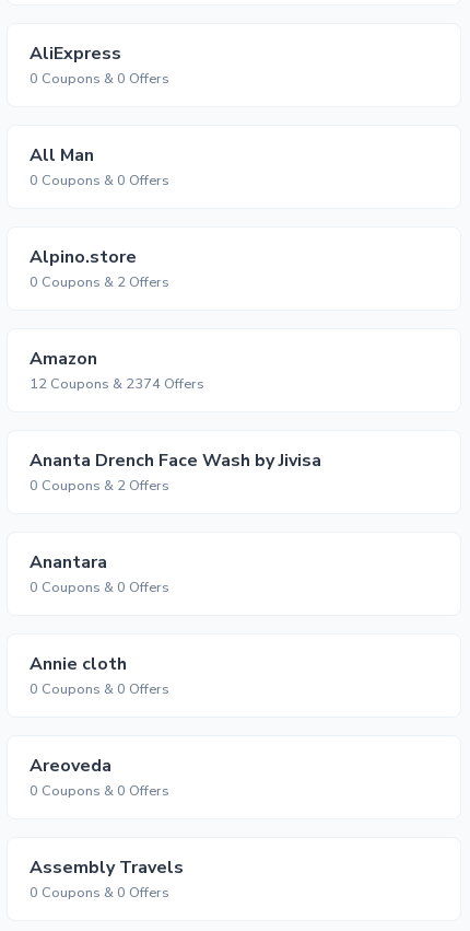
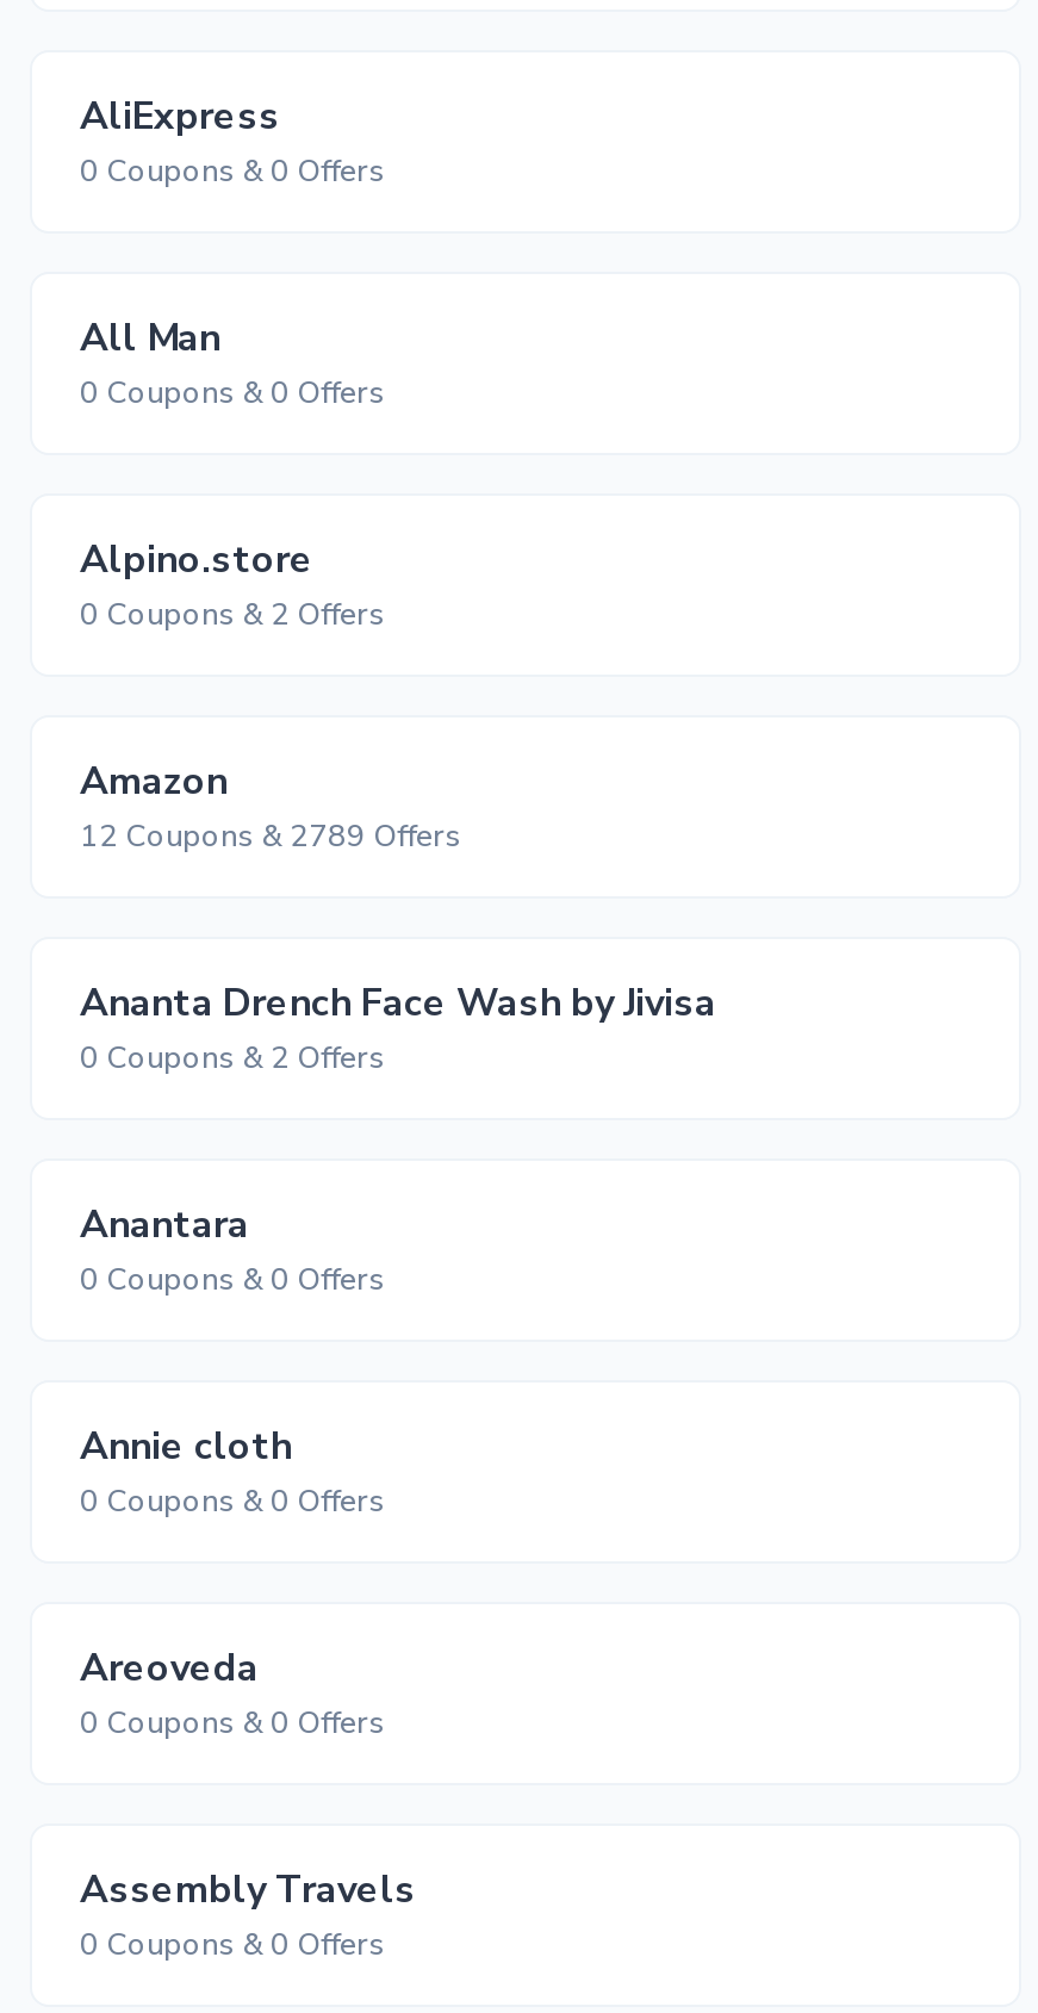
- 12 Coupons & 2374 Offers
+ 12 Coupons & 2789 Offers
